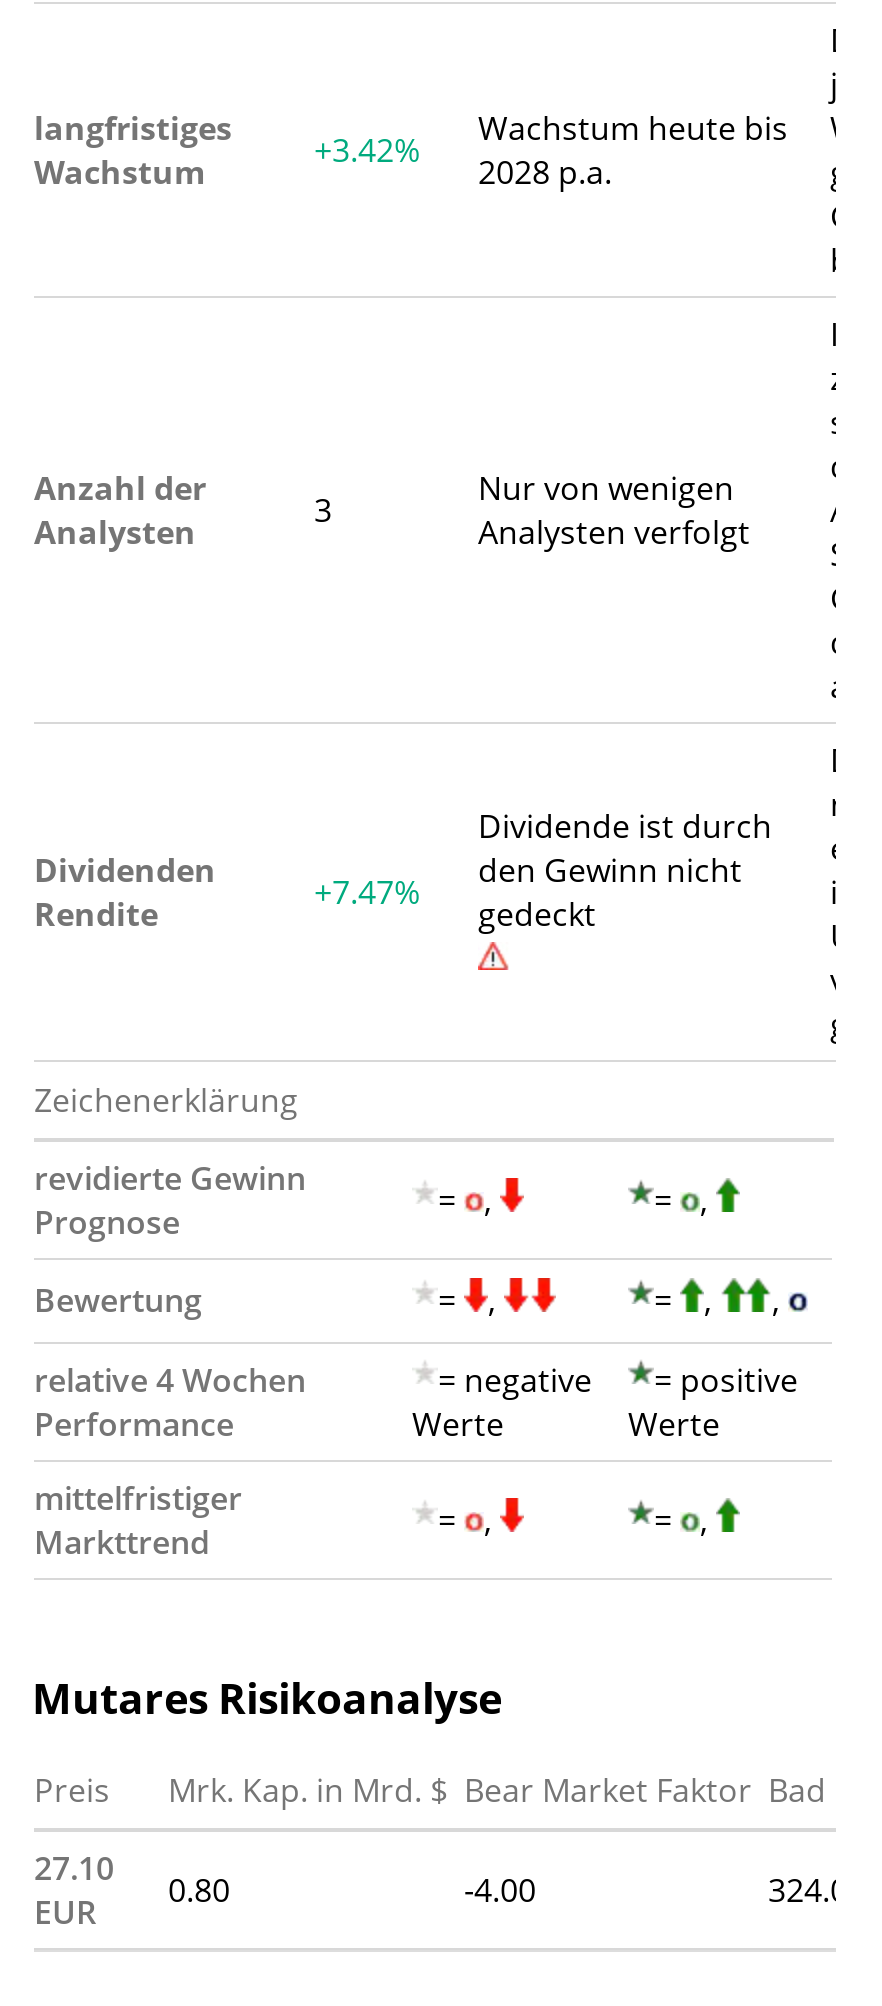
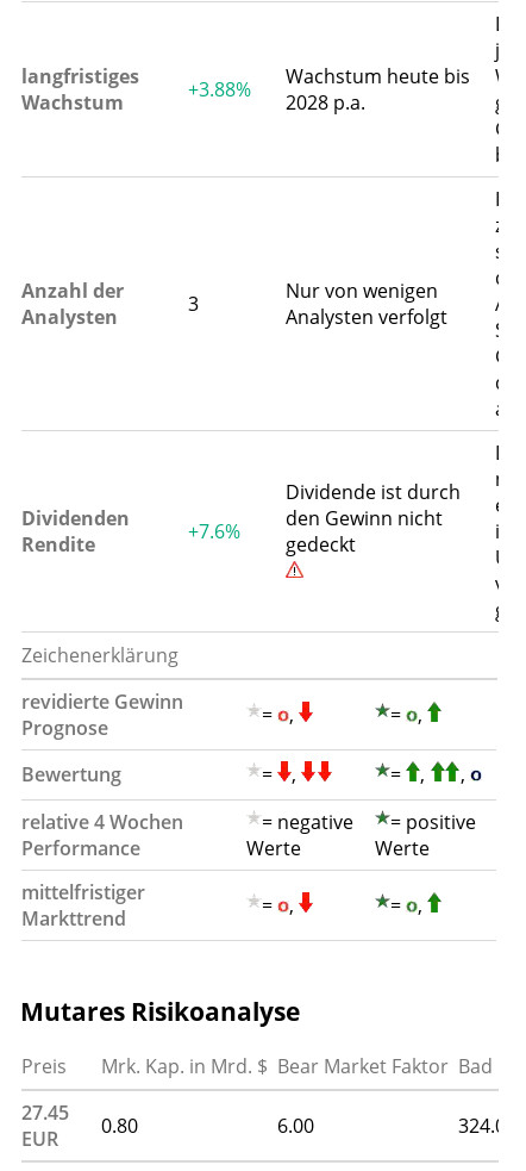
- +3.42%
+ +3.88%

- +7.47%
+ +7.6%

- 27.10 EUR 0.80
+ 27.45 EUR 0.80

- -4.00
+ 6.00
